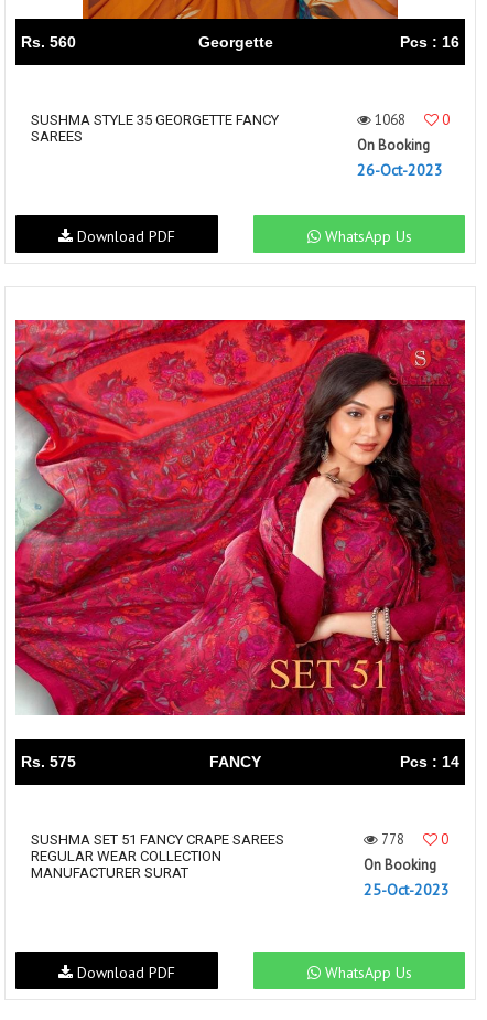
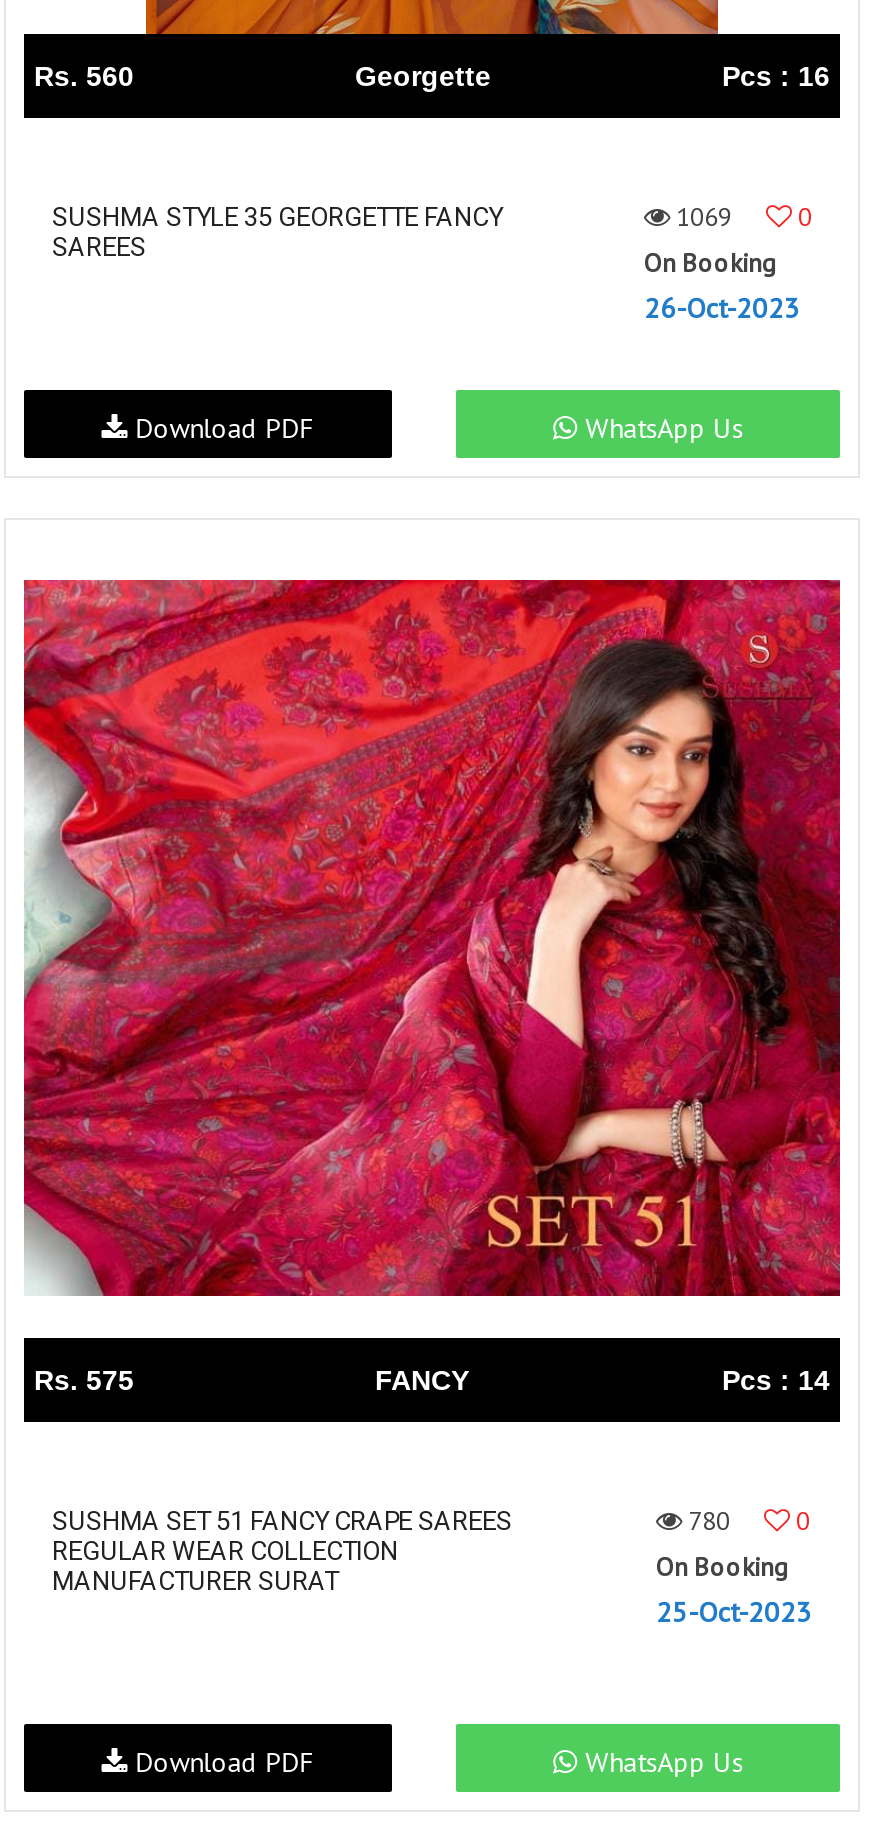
- 1068 0
+ 1069 0

- 778 0
+ 780 0
